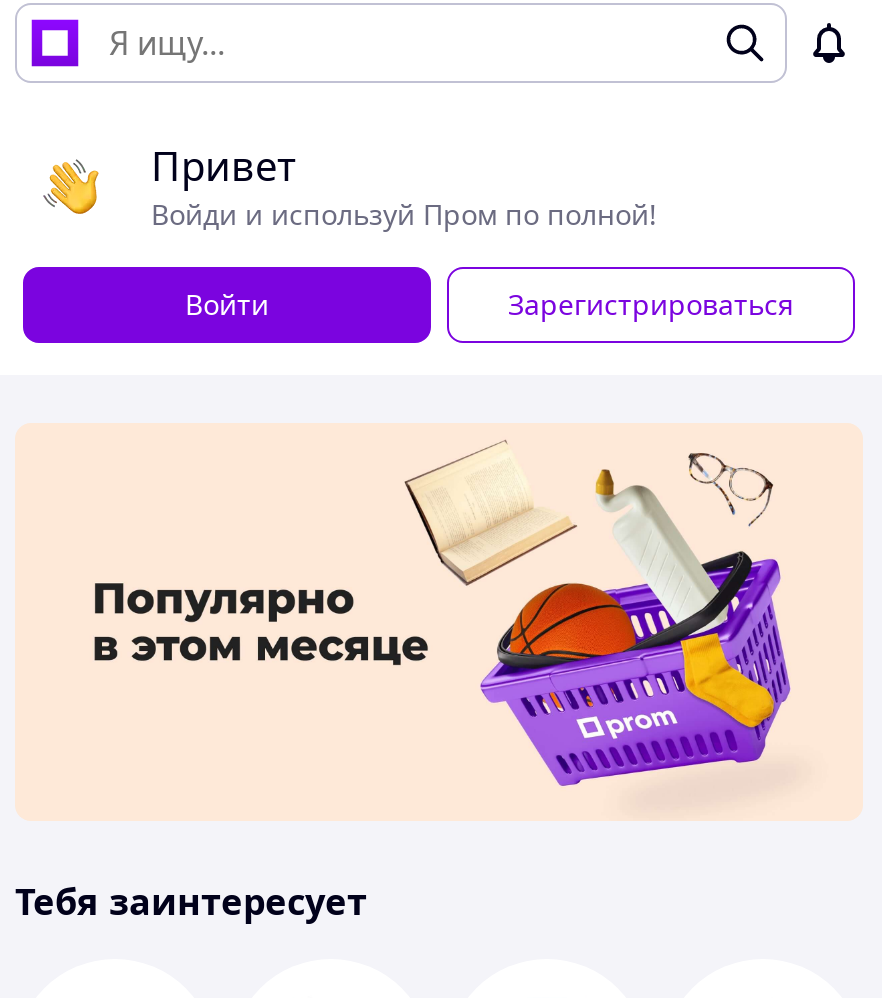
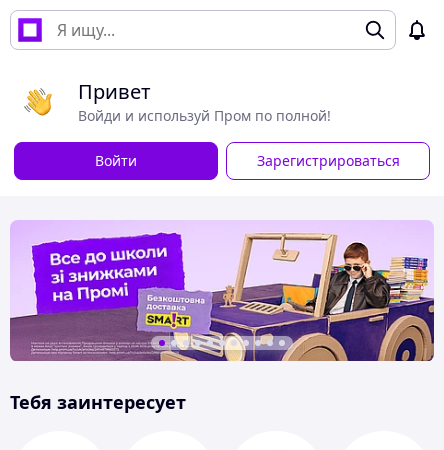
- [image]
+ [image]
